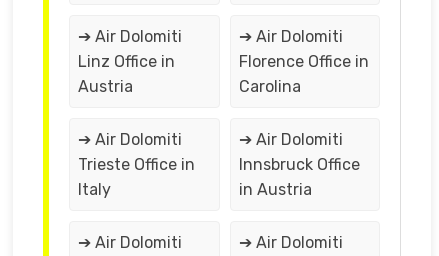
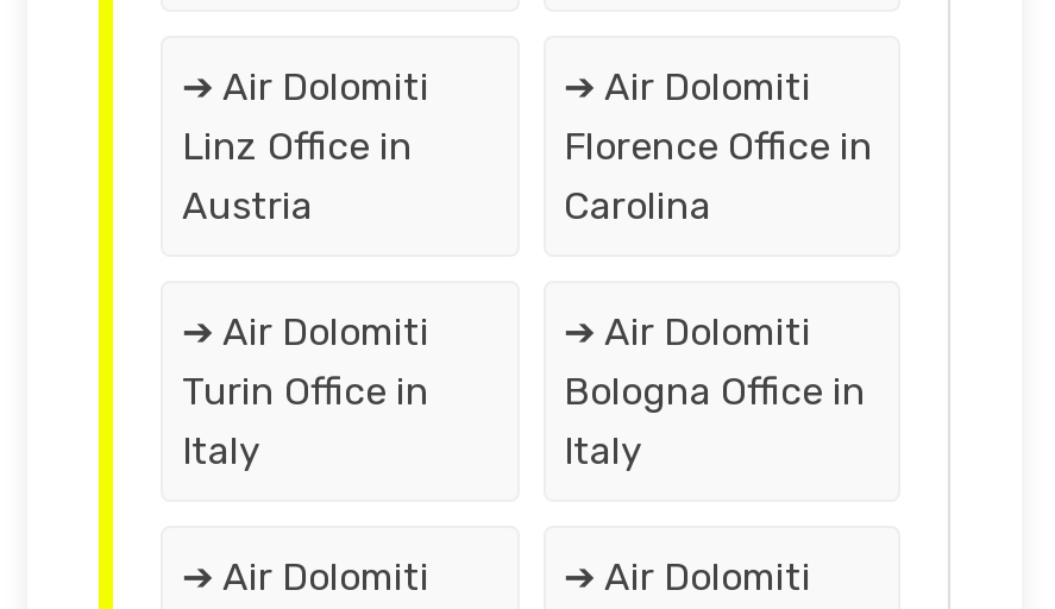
- Trieste Office in
+ Turin Office in

- Innsbruck Office
- in Austria
+ Bologna Office in
+ Italy
